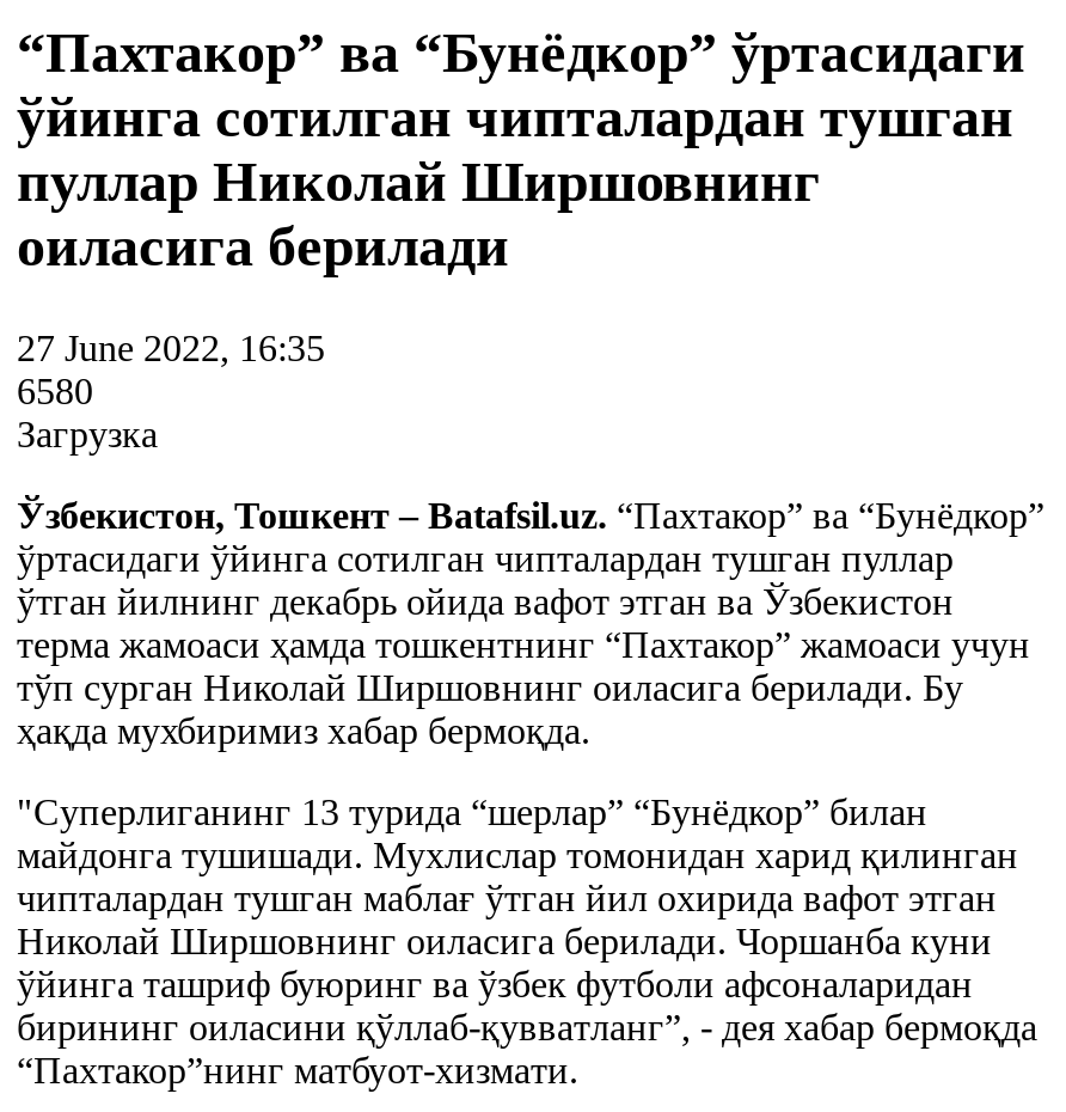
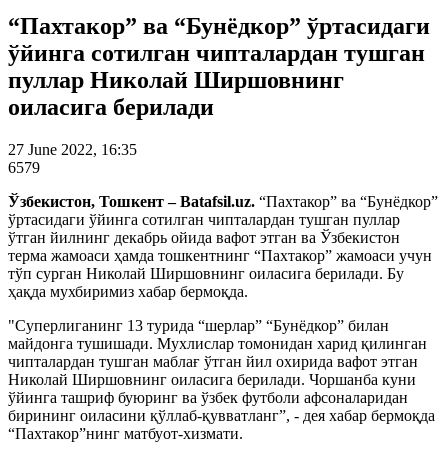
- 6580
- Загрузка
+ 6579
